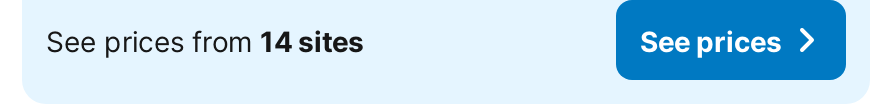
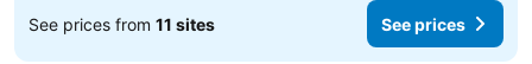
- See prices from 14 sites
+ See prices from 11 sites
